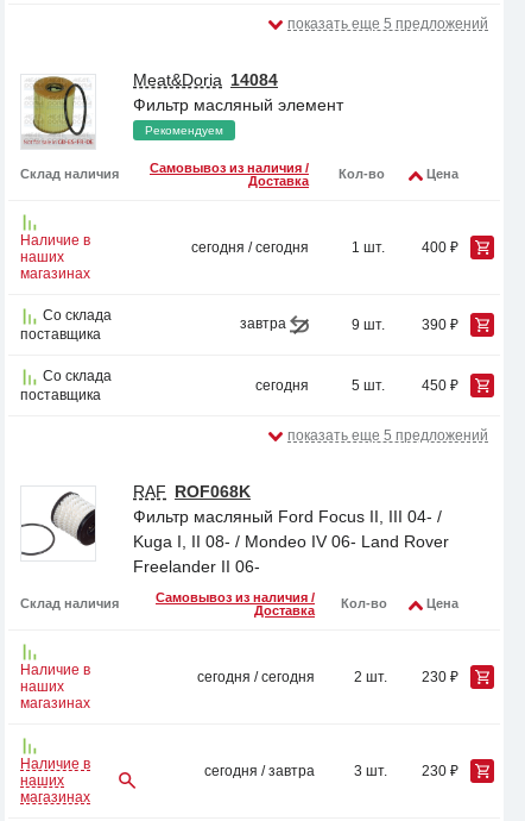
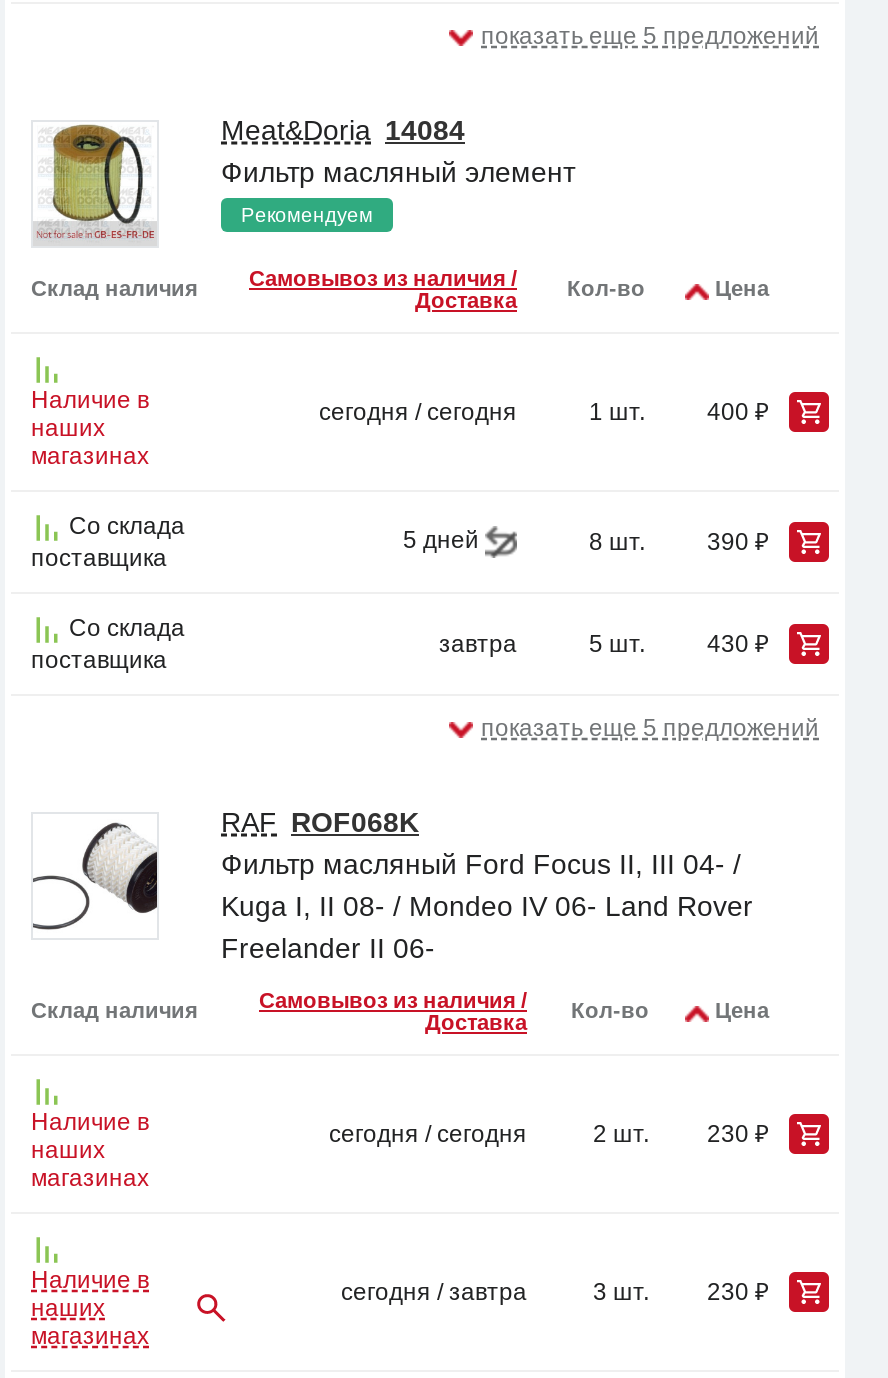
- завтра
- 9 шт.
+ 5 дней
+ 8 шт.

- сегодня
+ завтра

- 450 ₽
+ 430 ₽
